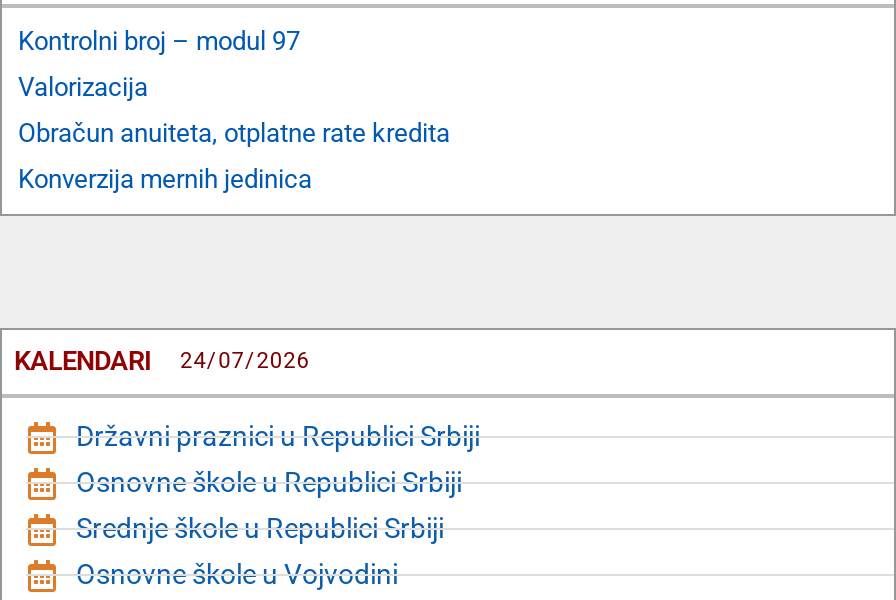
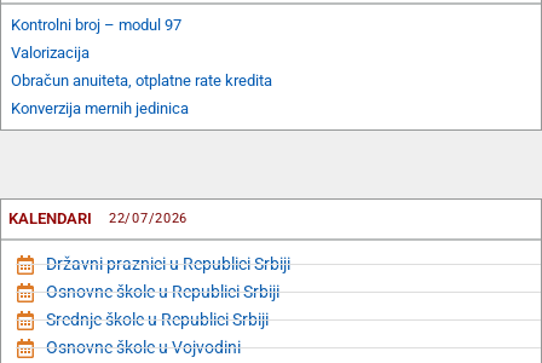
- KALENDARI 24/07/2026
+ KALENDARI 22/07/2026
